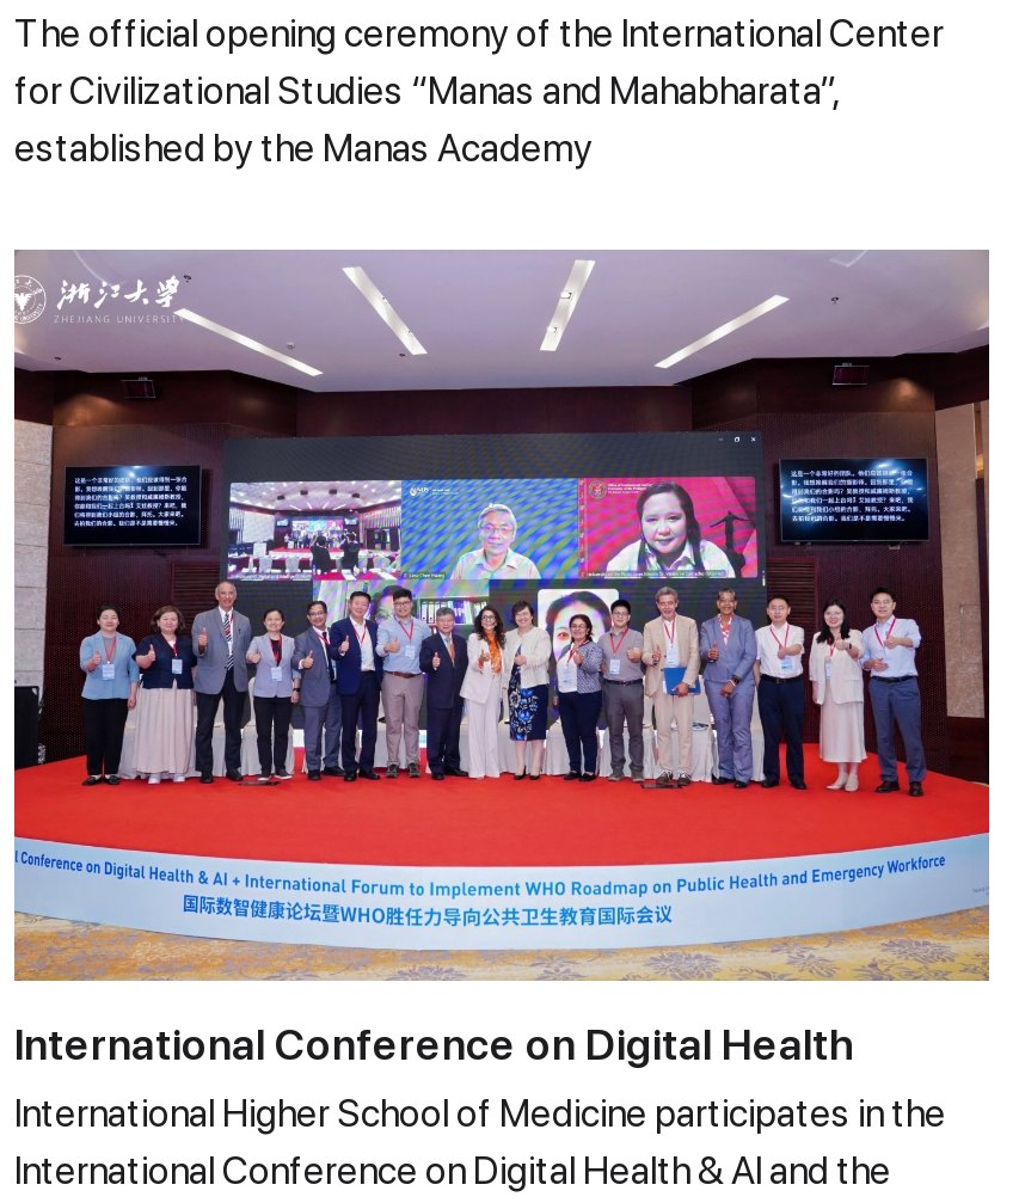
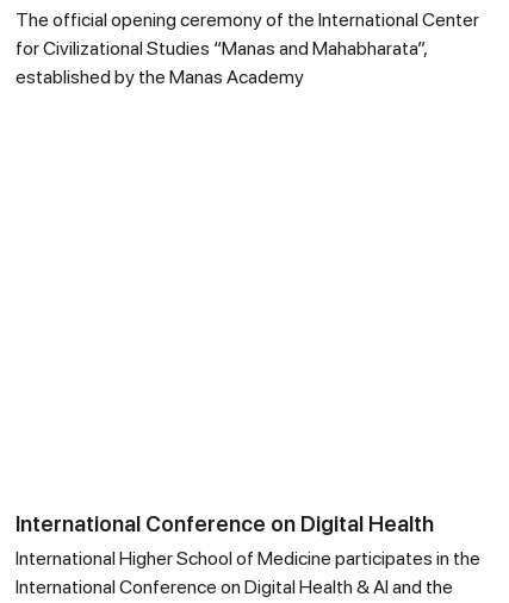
- [image]
